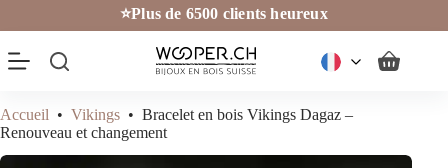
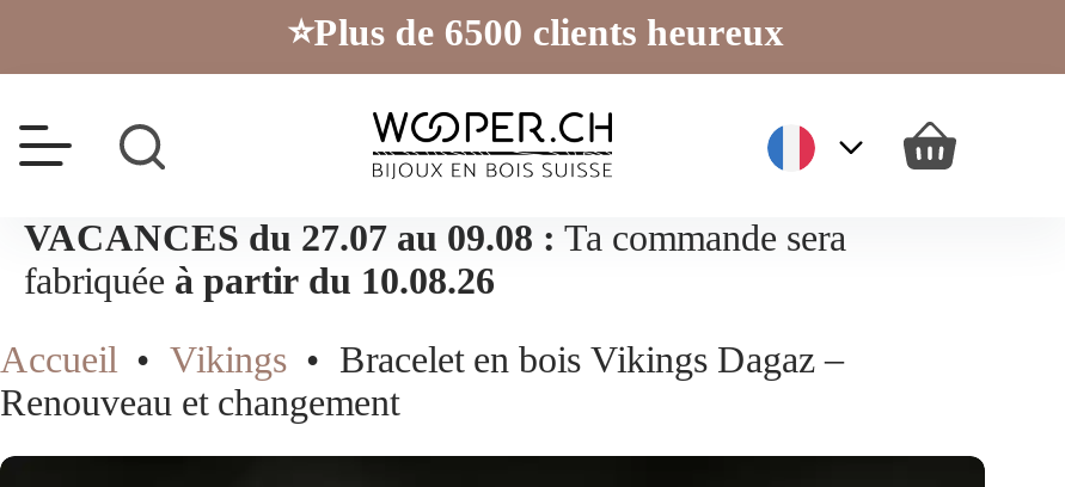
+ VACANCES du 27.07 au 09.08 : Ta commande sera
+ fabriquée à partir du 10.08.26
